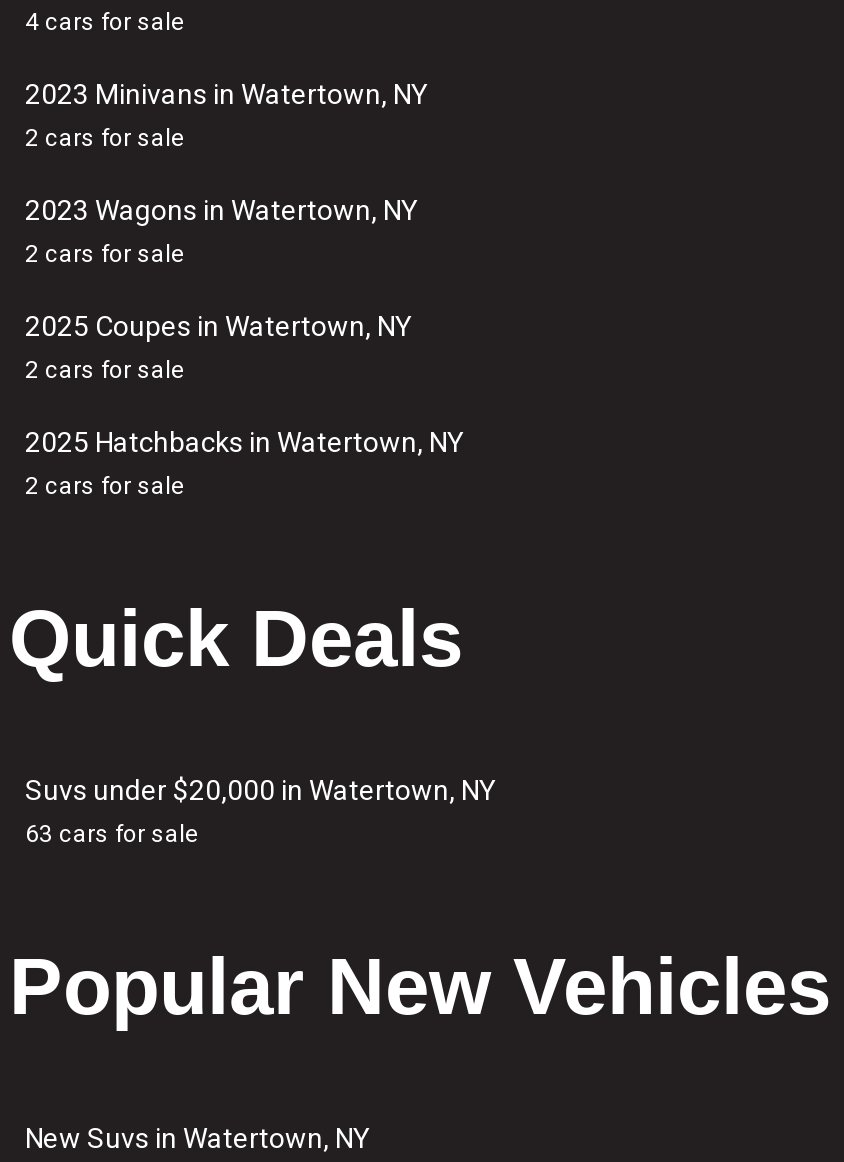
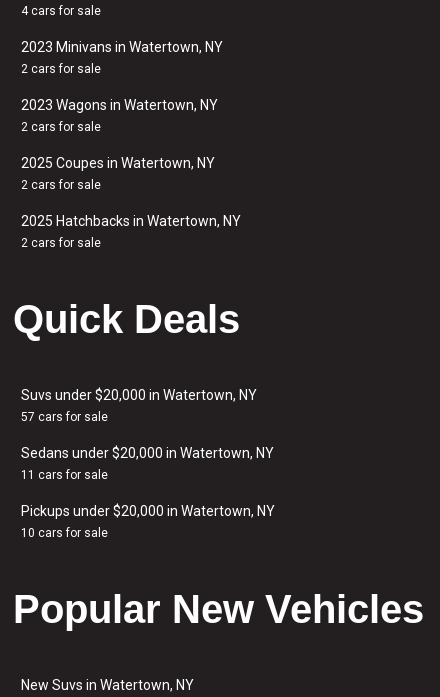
- 63 cars for sale
+ 57 cars for sale
+ Sedans under $20,000 in Watertown, NY
+ 11 cars for sale
+ Pickups under $20,000 in Watertown, NY
+ 10 cars for sale
